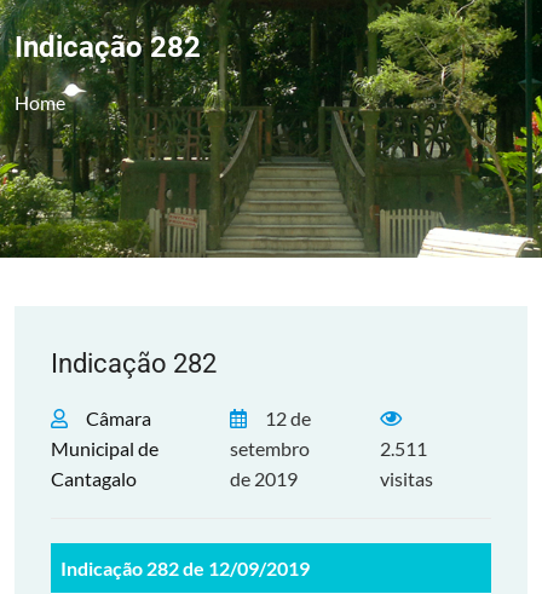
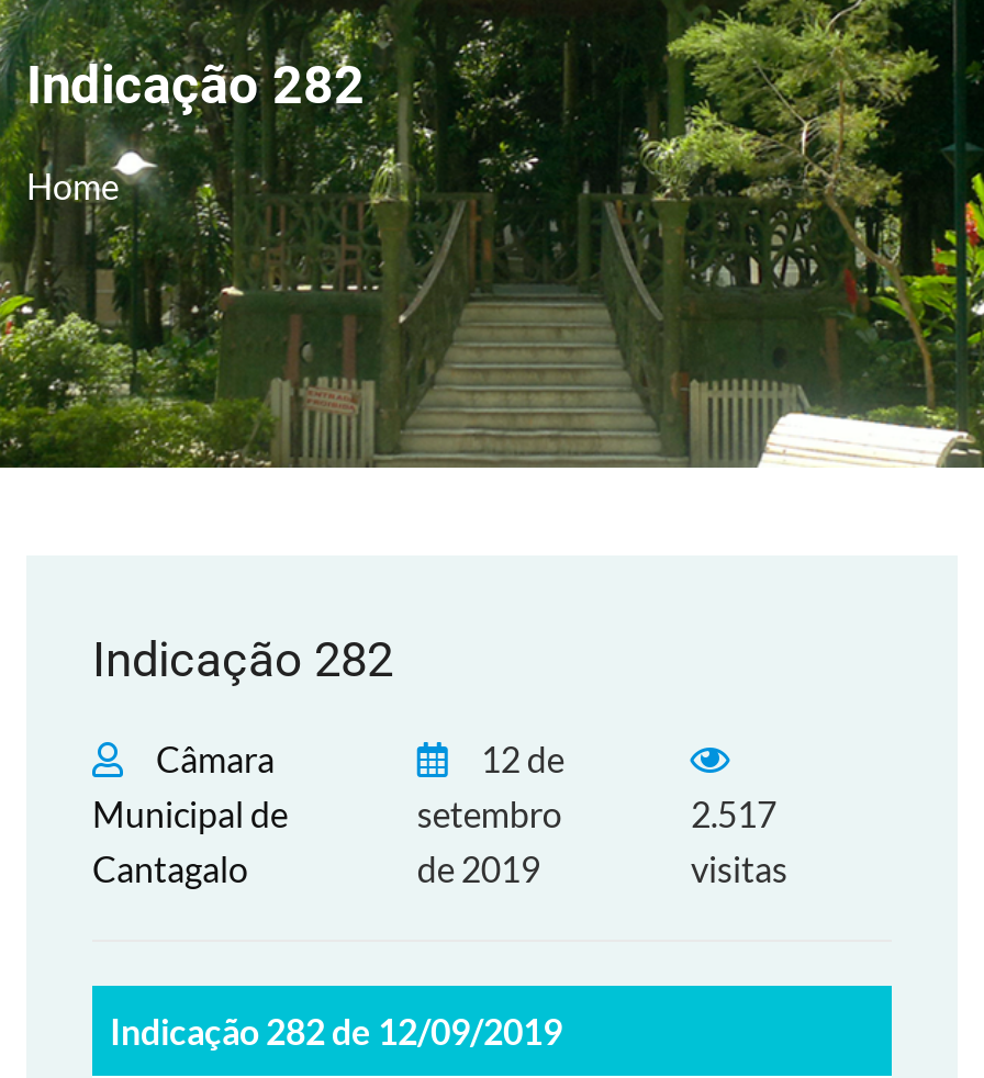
- 2.511
+ 2.517
